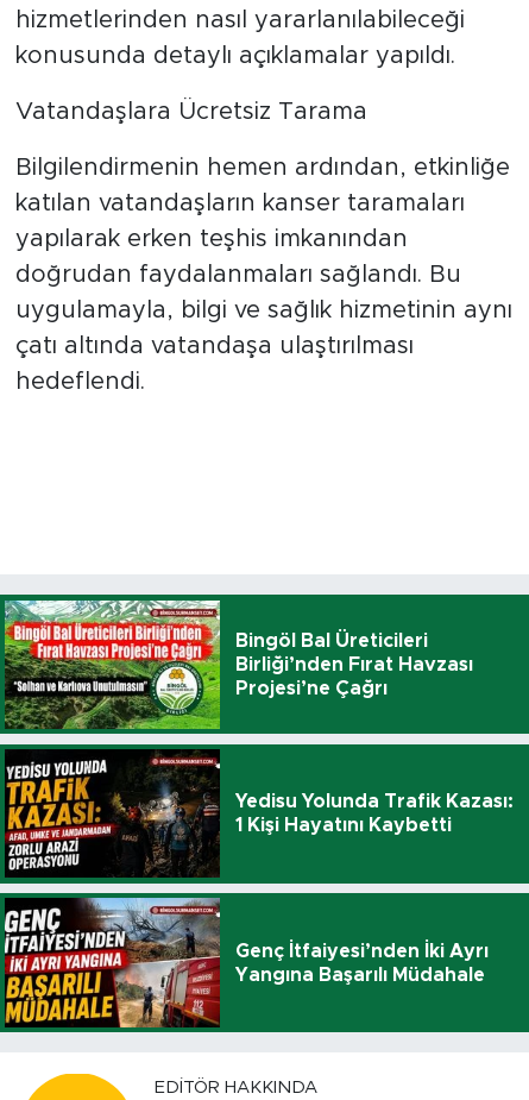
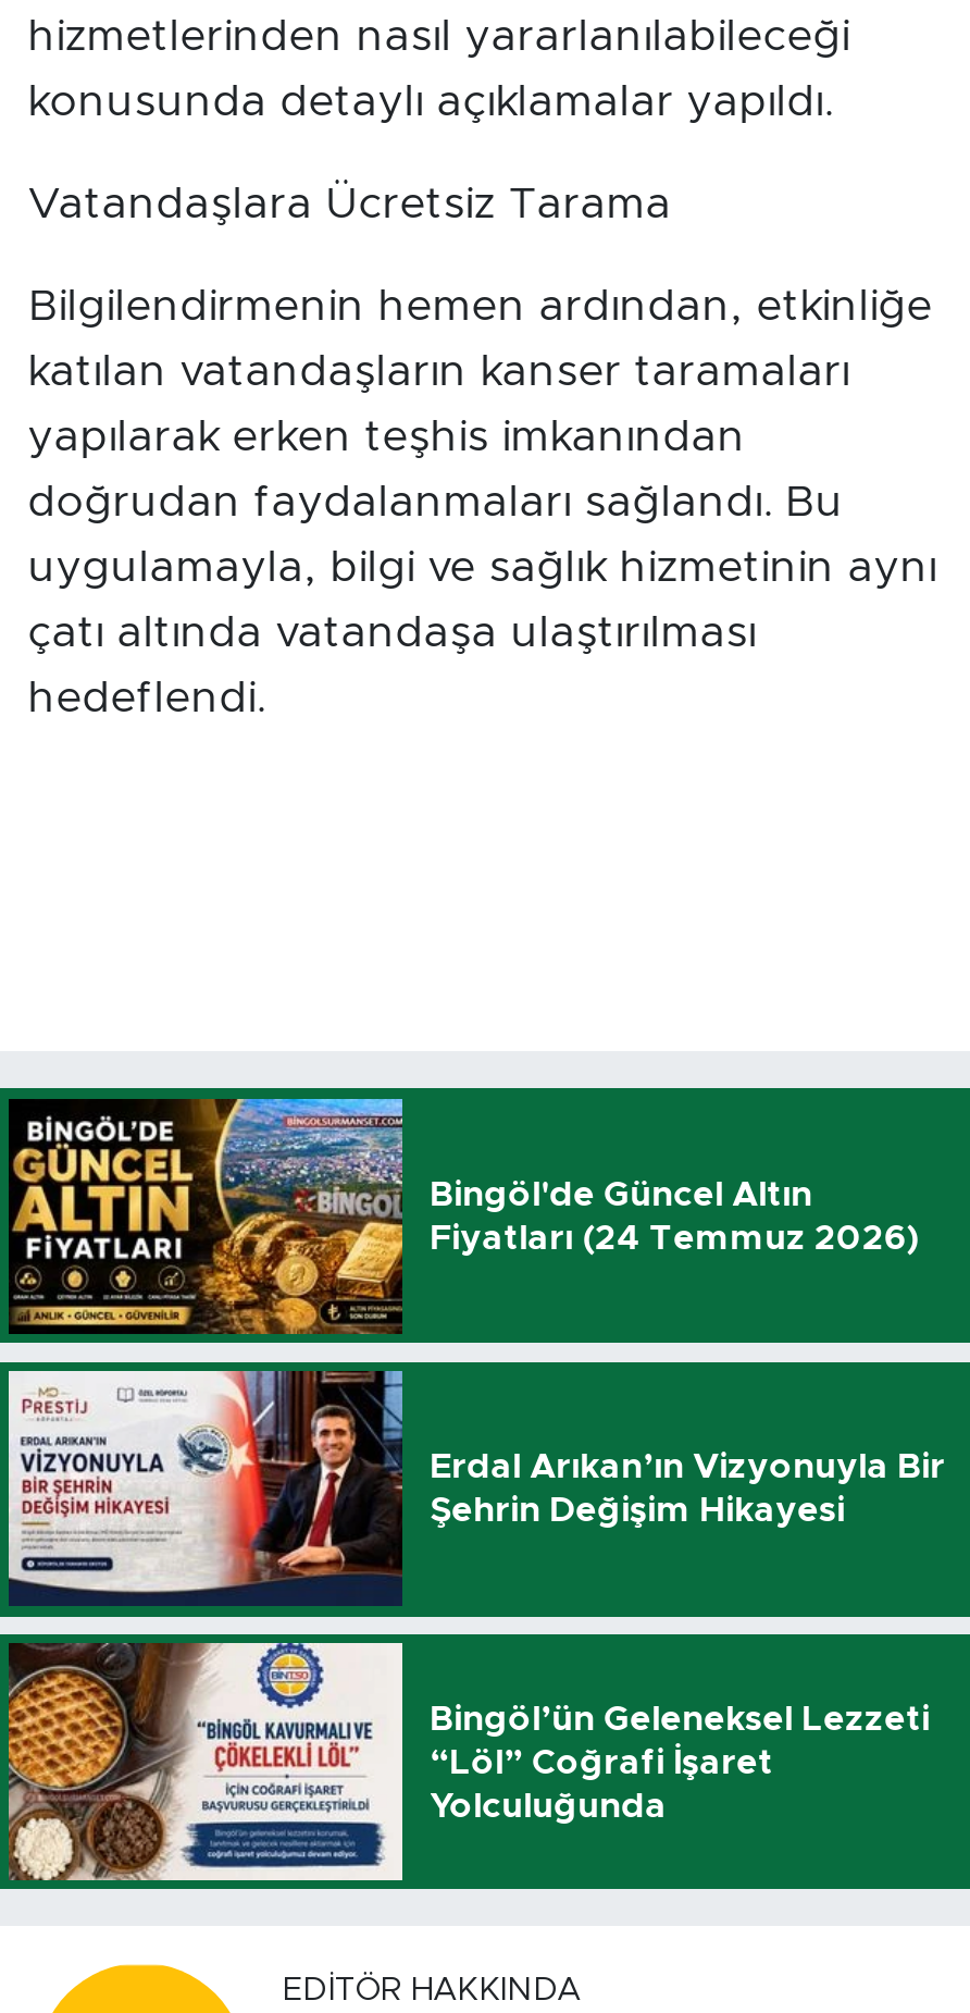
- [image]
- Bingöl Bal Üreticileri
- Birliği’nden Fırat Havzası
- Projesi’ne Çağrı
+ [image]
+ Bingöl'de Güncel Altın
+ Fiyatları (24 Temmuz 2026)

- [image]
- Yedisu Yolunda Trafik Kazası:
- 1 Kişi Hayatını Kaybetti
+ [image]
+ Erdal Arıkan’ın Vizyonuyla Bir
+ Şehrin Değişim Hikayesi

- [image]
- Genç İtfaiyesi’nden İki Ayrı
- Yangına Başarılı Müdahale
+ [image]
+ Bingöl’ün Geleneksel Lezzeti
+ “Löl” Coğrafi İşaret
+ Yolculuğunda
